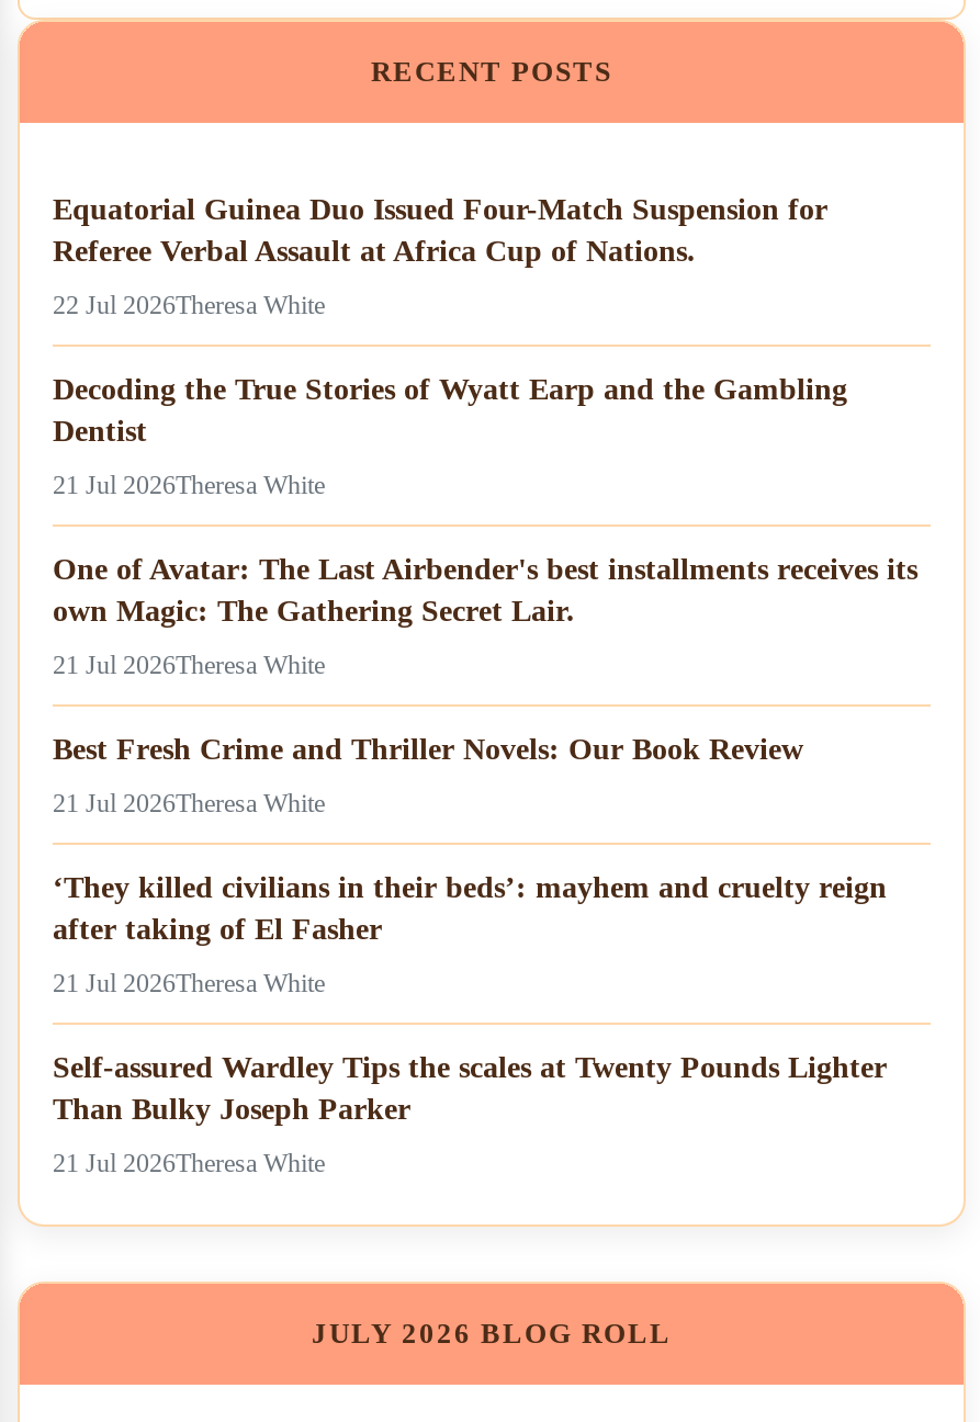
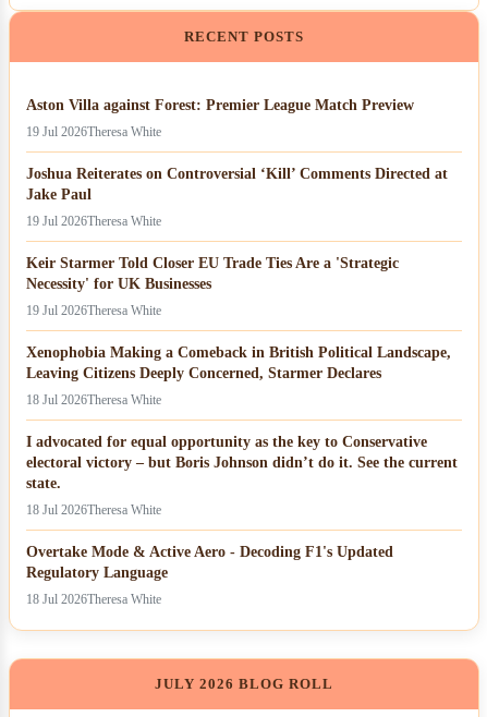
- Equatorial Guinea Duo Issued Four-Match Suspension for
- Referee Verbal Assault at Africa Cup of Nations.
+ Aston Villa against Forest: Premier League Match Preview

- 22 Jul 2026Theresa White
+ 19 Jul 2026Theresa White

- Decoding the True Stories of Wyatt Earp and the Gambling
- Dentist
+ Joshua Reiterates on Controversial ‘Kill’ Comments Directed at
+ Jake Paul

- 21 Jul 2026Theresa White
+ 19 Jul 2026Theresa White

- One of Avatar: The Last Airbender's best installments receives its
- own Magic: The Gathering Secret Lair.
+ Keir Starmer Told Closer EU Trade Ties Are a 'Strategic
+ Necessity' for UK Businesses

- 21 Jul 2026Theresa White
+ 19 Jul 2026Theresa White

- Best Fresh Crime and Thriller Novels: Our Book Review
+ Xenophobia Making a Comeback in British Political Landscape,
+ Leaving Citizens Deeply Concerned, Starmer Declares

- 21 Jul 2026Theresa White
+ 18 Jul 2026Theresa White

- ‘They killed civilians in their beds’: mayhem and cruelty reign
- after taking of El Fasher
+ I advocated for equal opportunity as the key to Conservative
+ electoral victory – but Boris Johnson didn’t do it. See the current
+ state.

- 21 Jul 2026Theresa White
+ 18 Jul 2026Theresa White

- Self-assured Wardley Tips the scales at Twenty Pounds Lighter
- Than Bulky Joseph Parker
+ Overtake Mode & Active Aero - Decoding F1's Updated
+ Regulatory Language

- 21 Jul 2026Theresa White
+ 18 Jul 2026Theresa White
